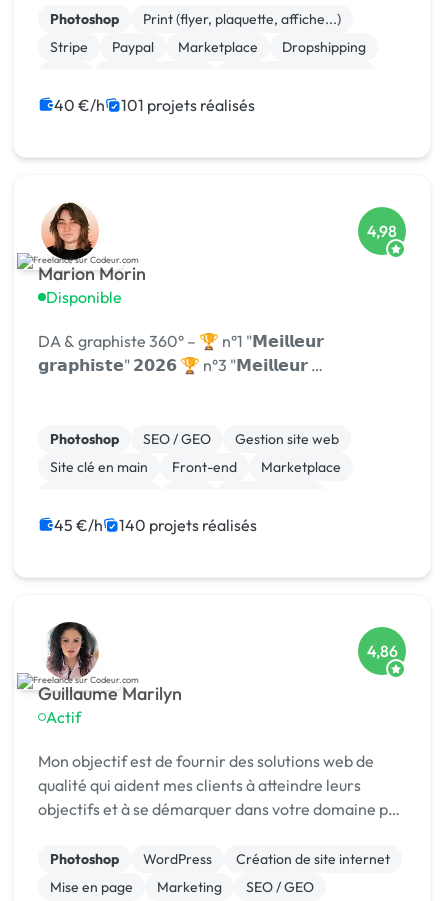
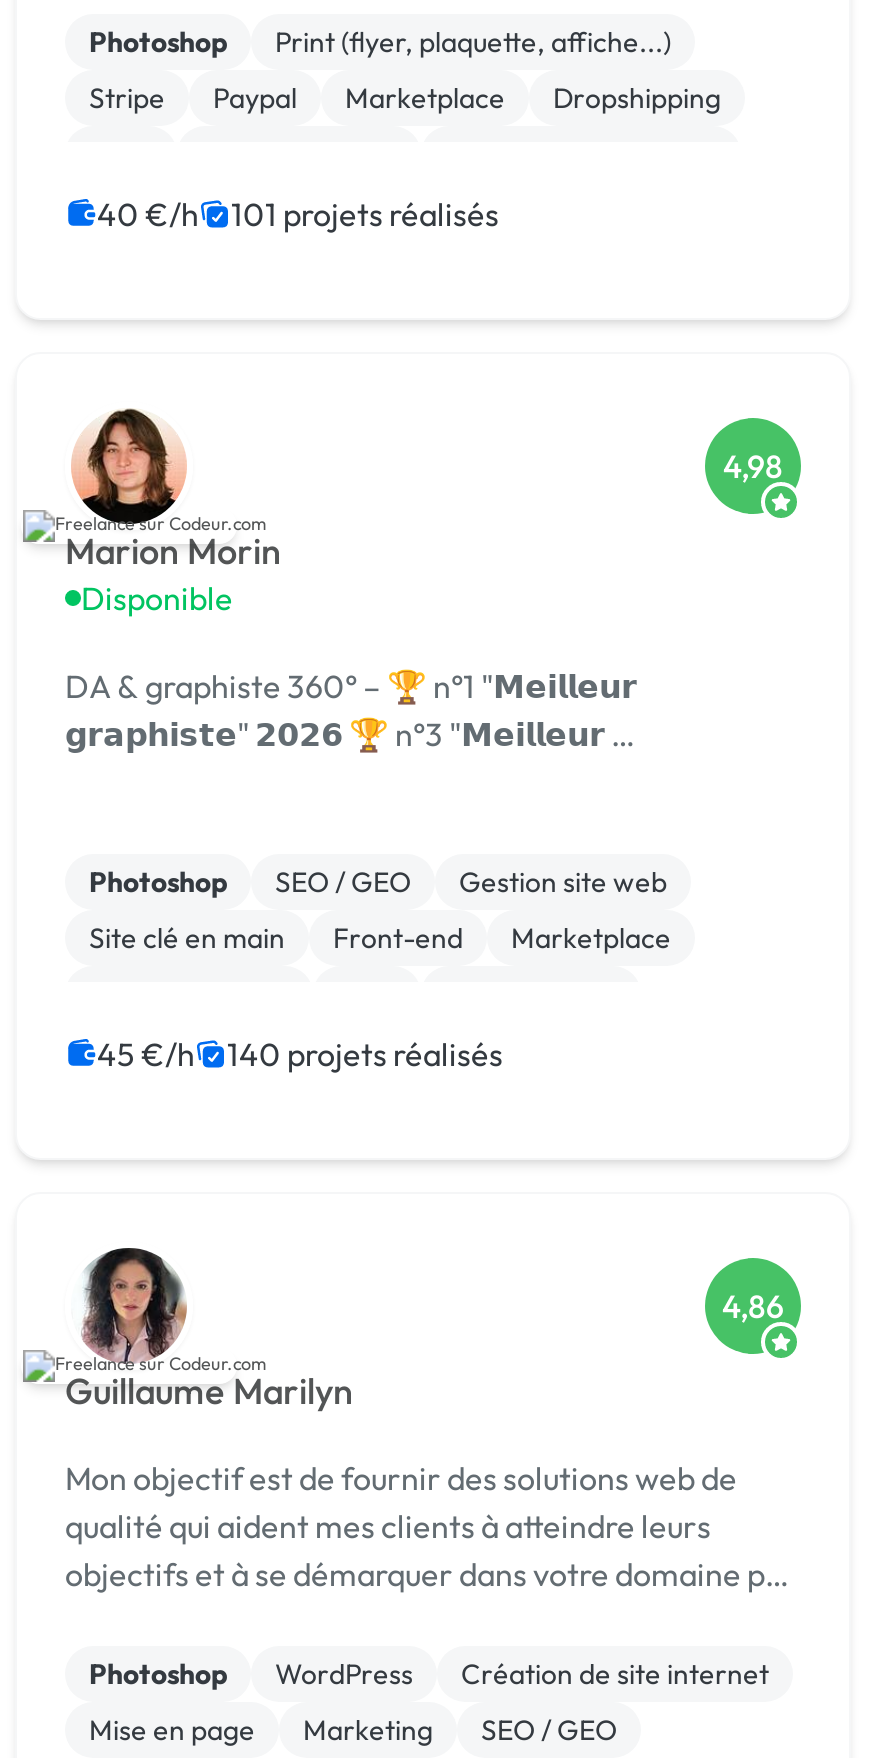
- Actif
